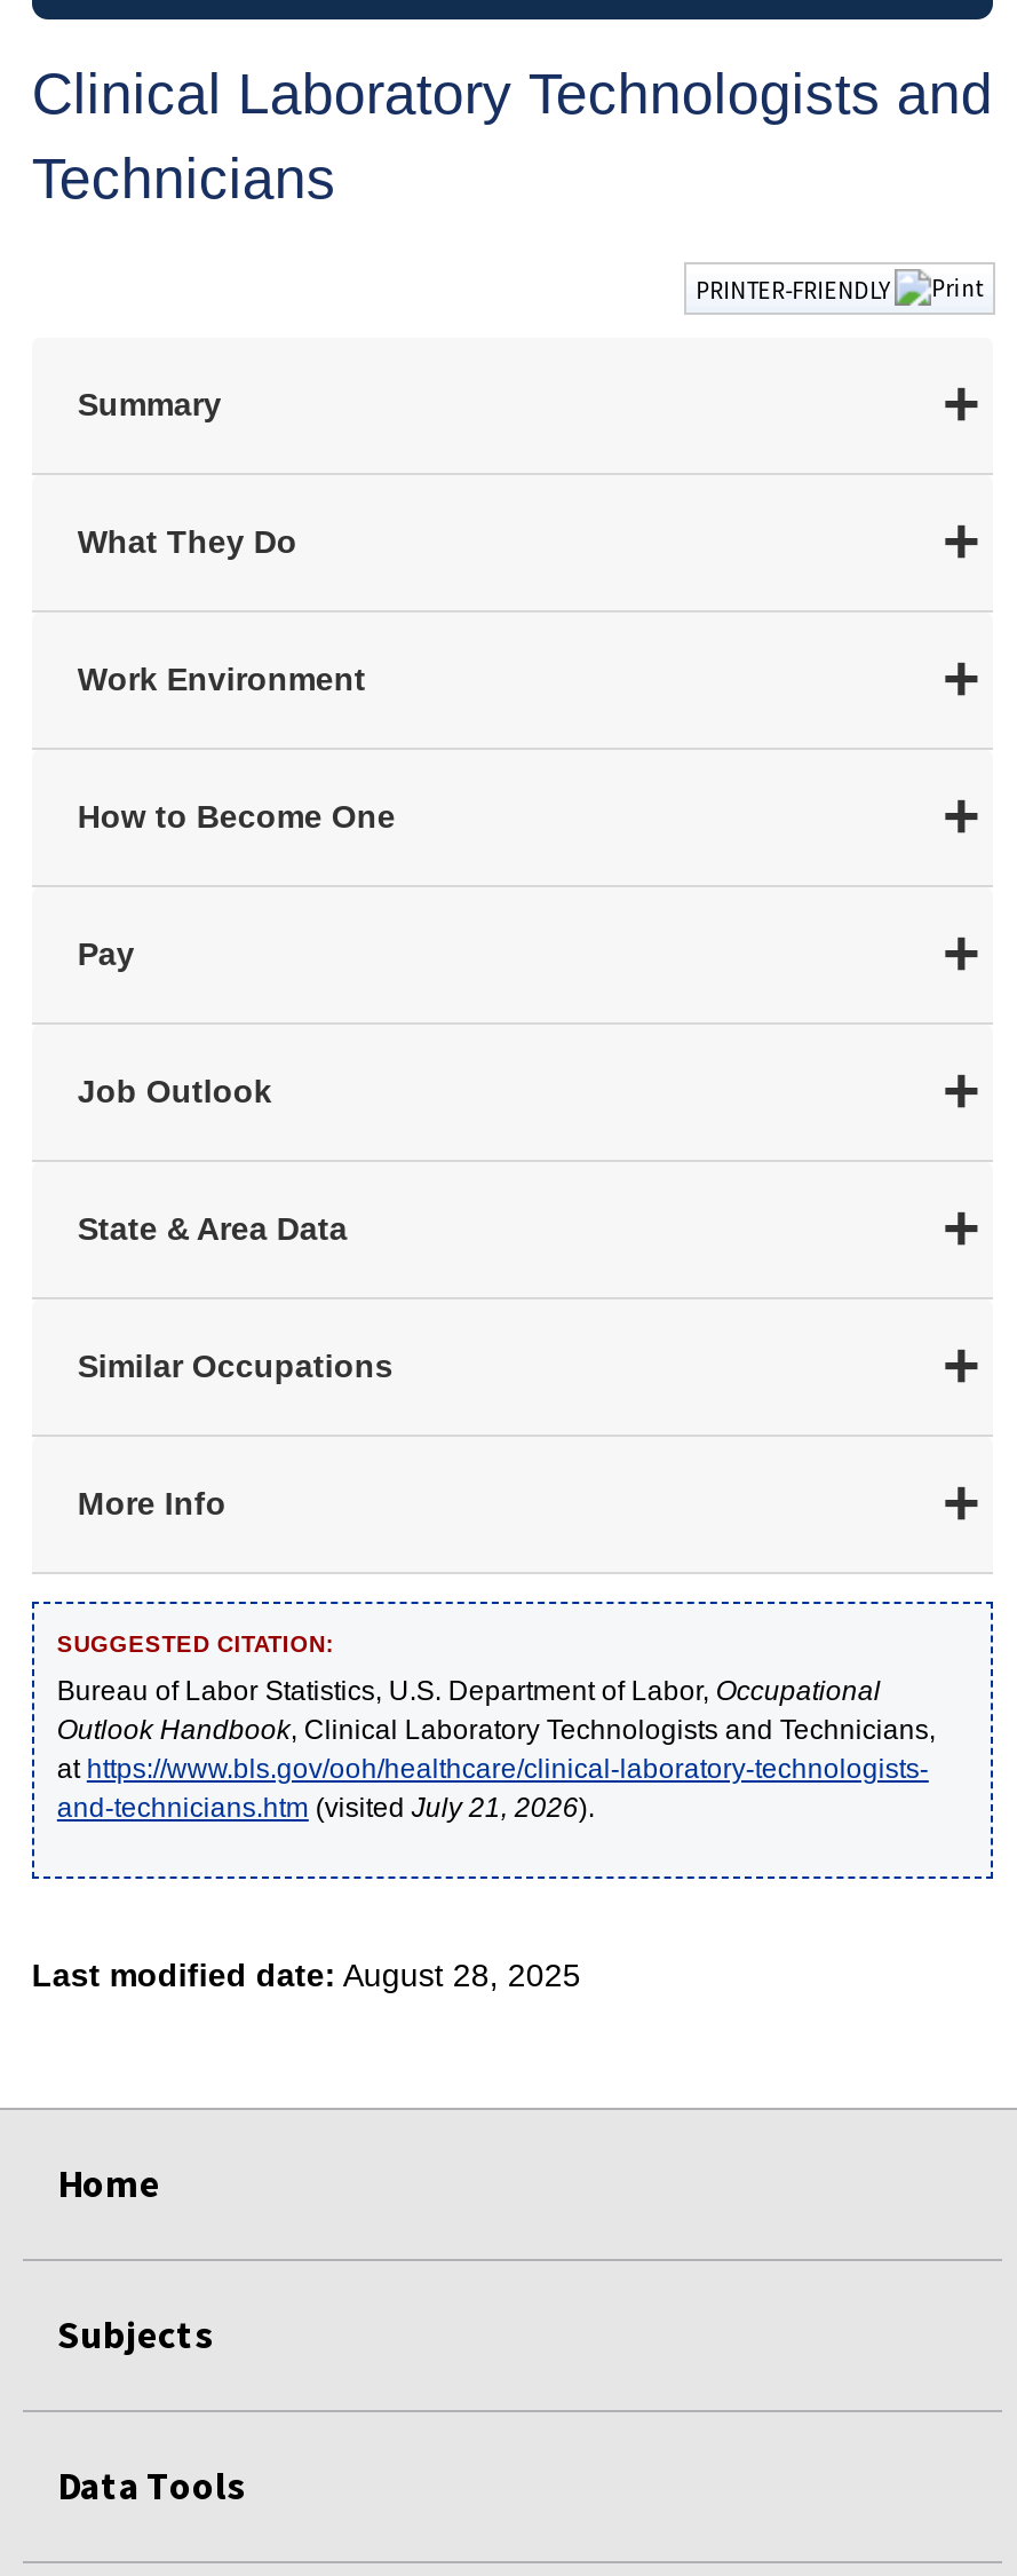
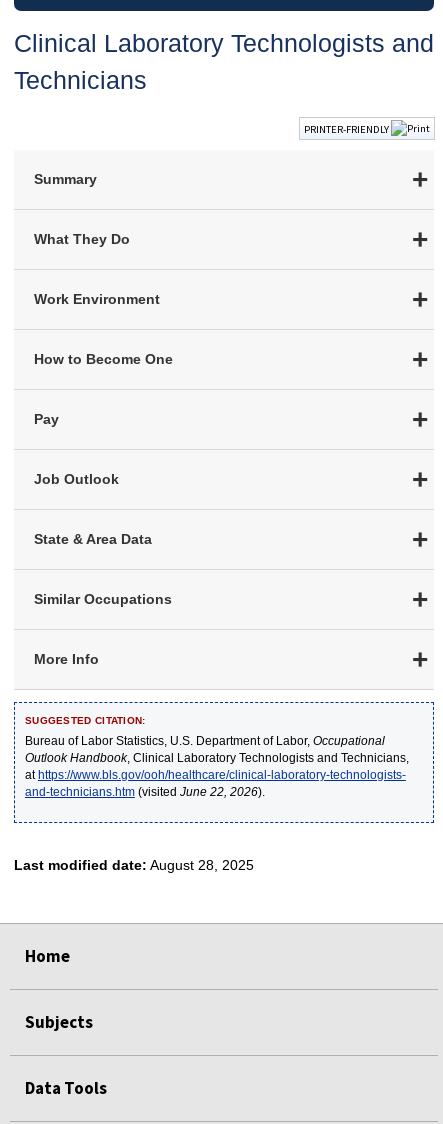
- and-technicians.htm (visited July 21, 2026).
+ and-technicians.htm (visited June 22, 2026).
